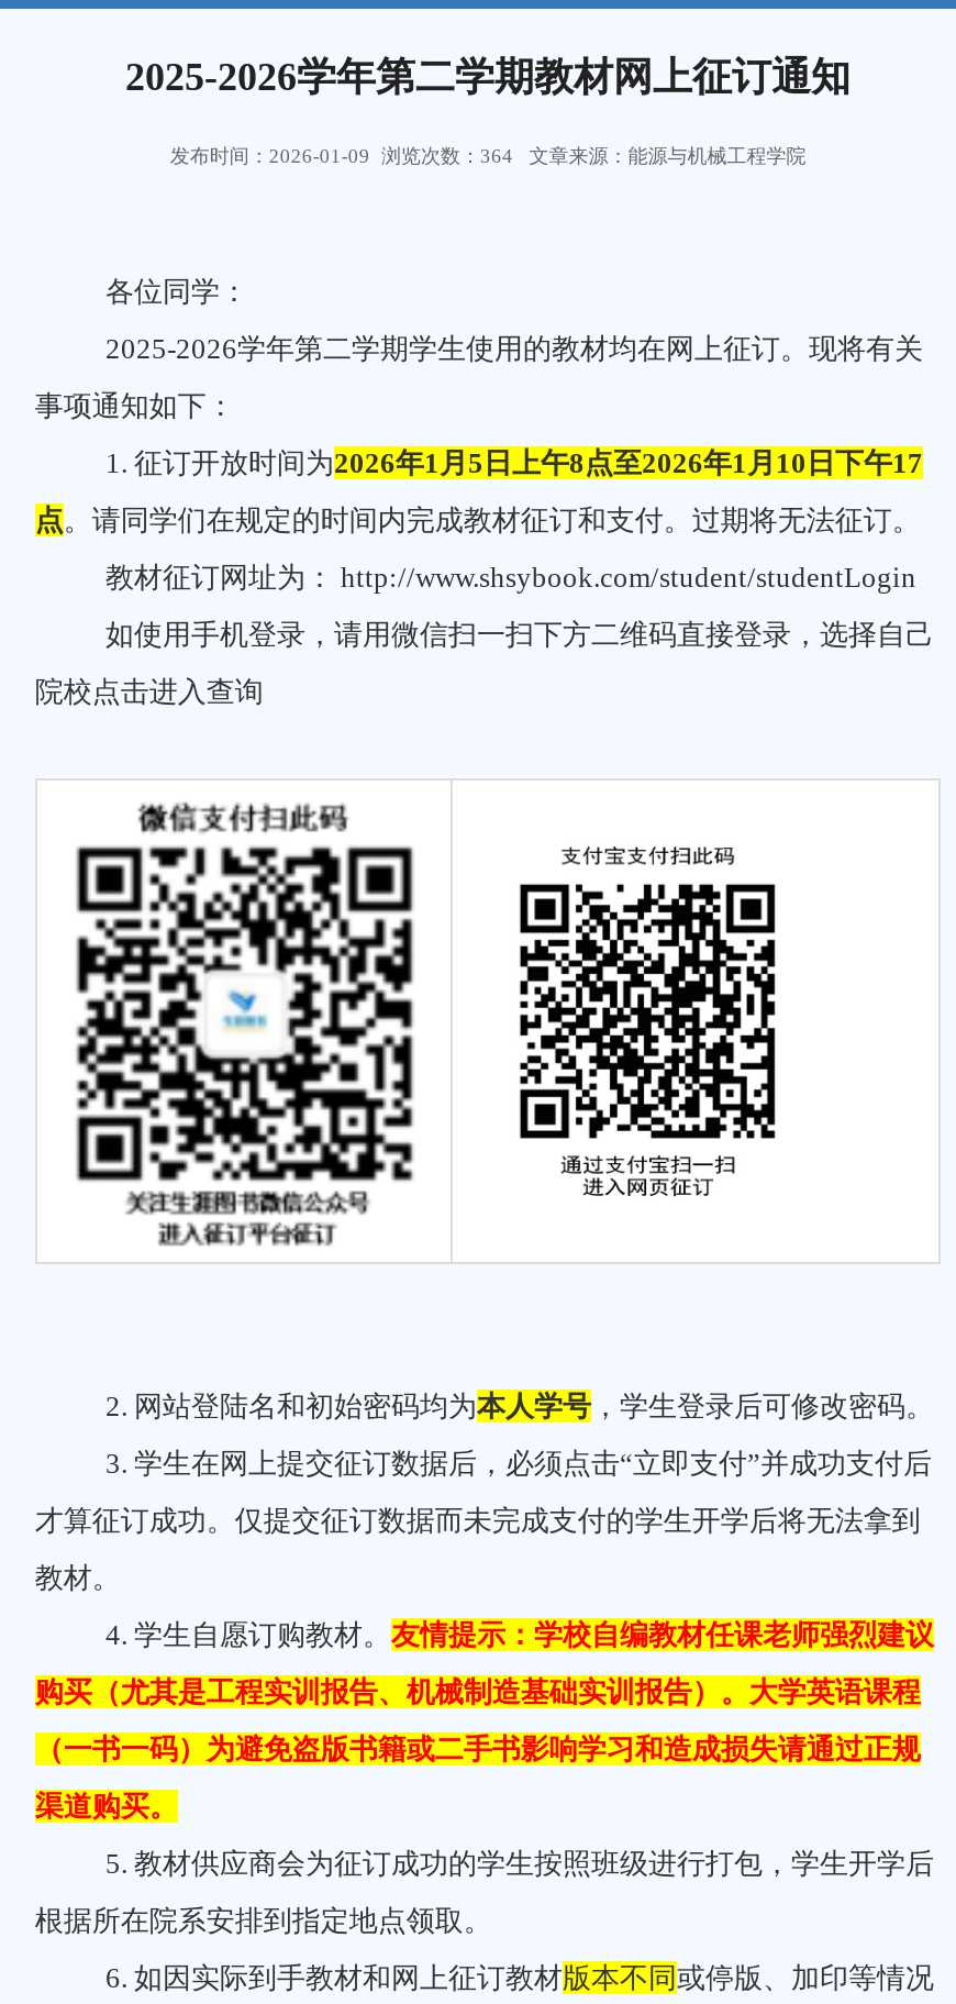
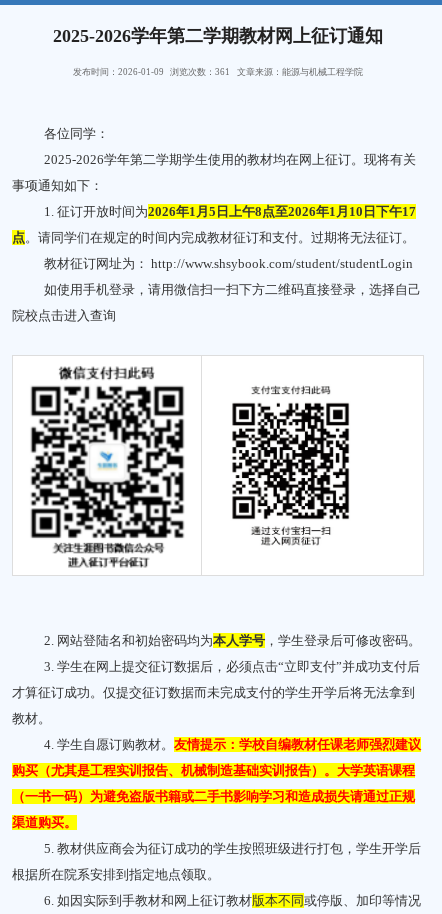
- 发布时间：2026-01-09 浏览次数：364 文章来源：能源与机械工程学院
+ 发布时间：2026-01-09 浏览次数：361 文章来源：能源与机械工程学院
